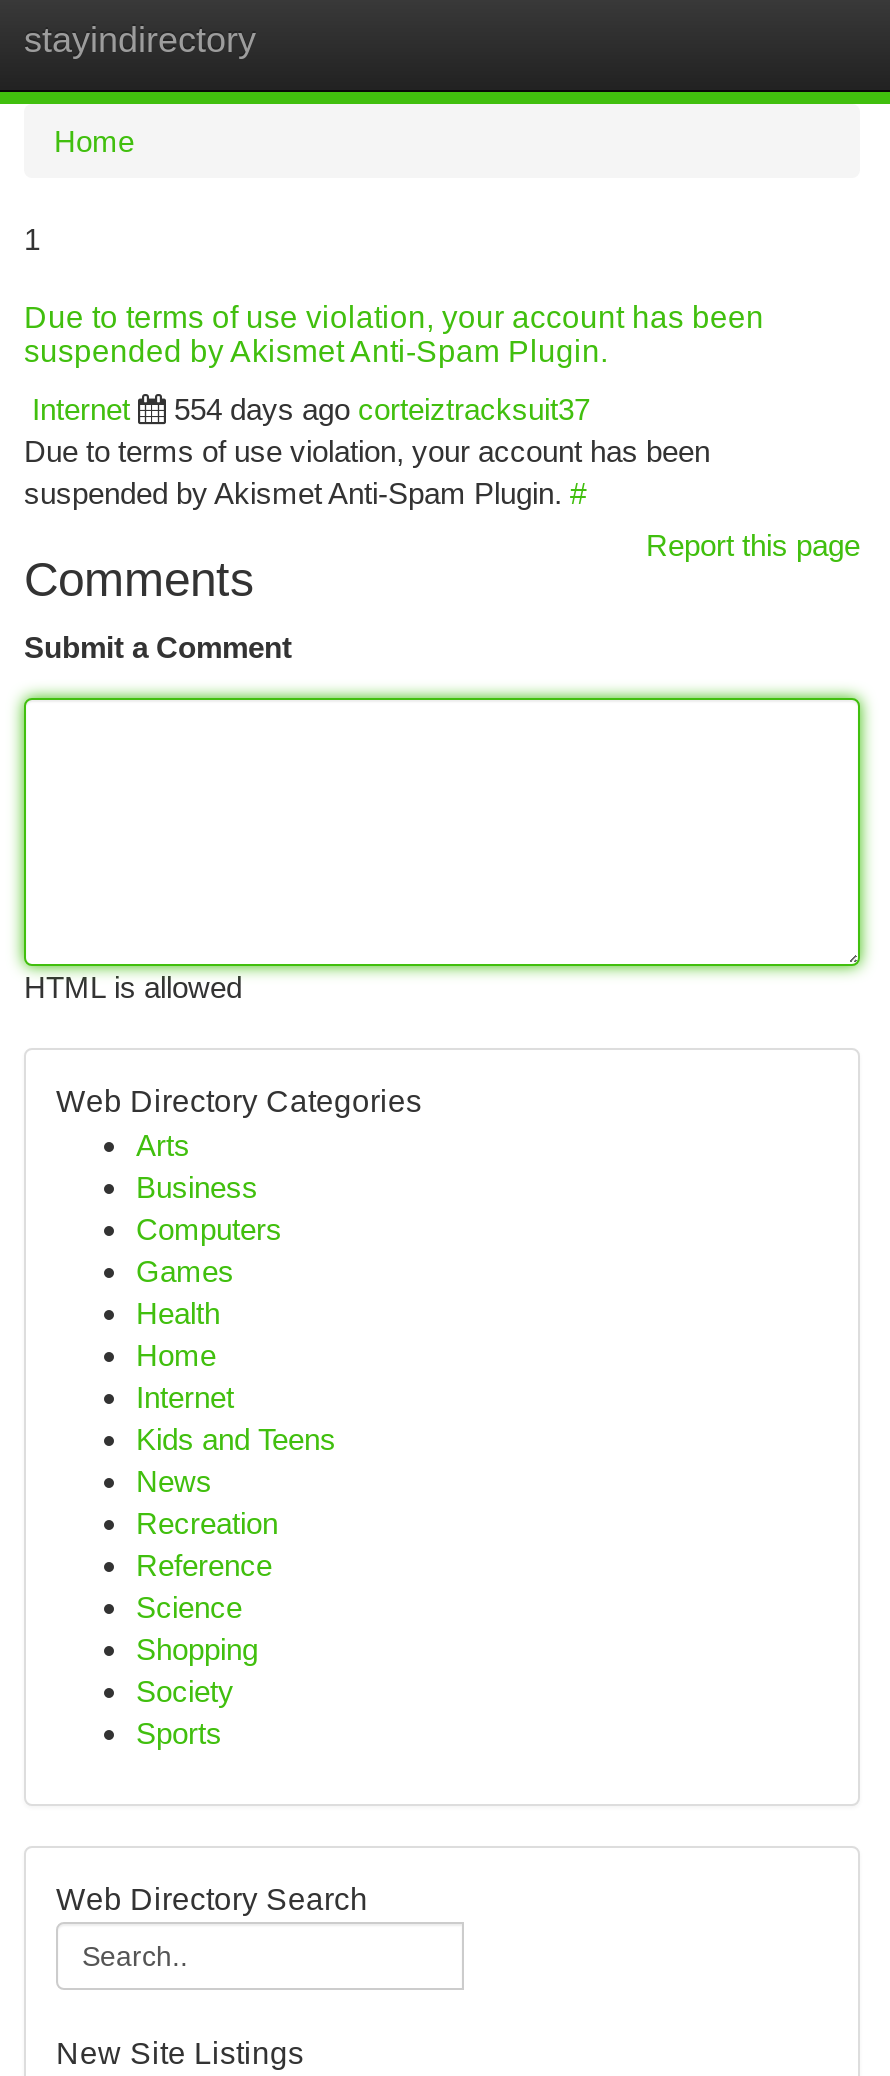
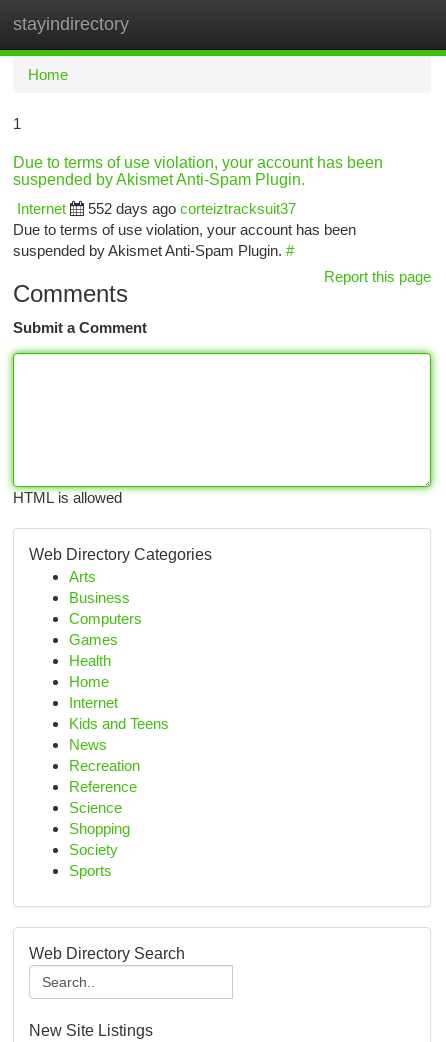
- 554 days ago corteiztracksuit37
+ 552 days ago corteiztracksuit37
